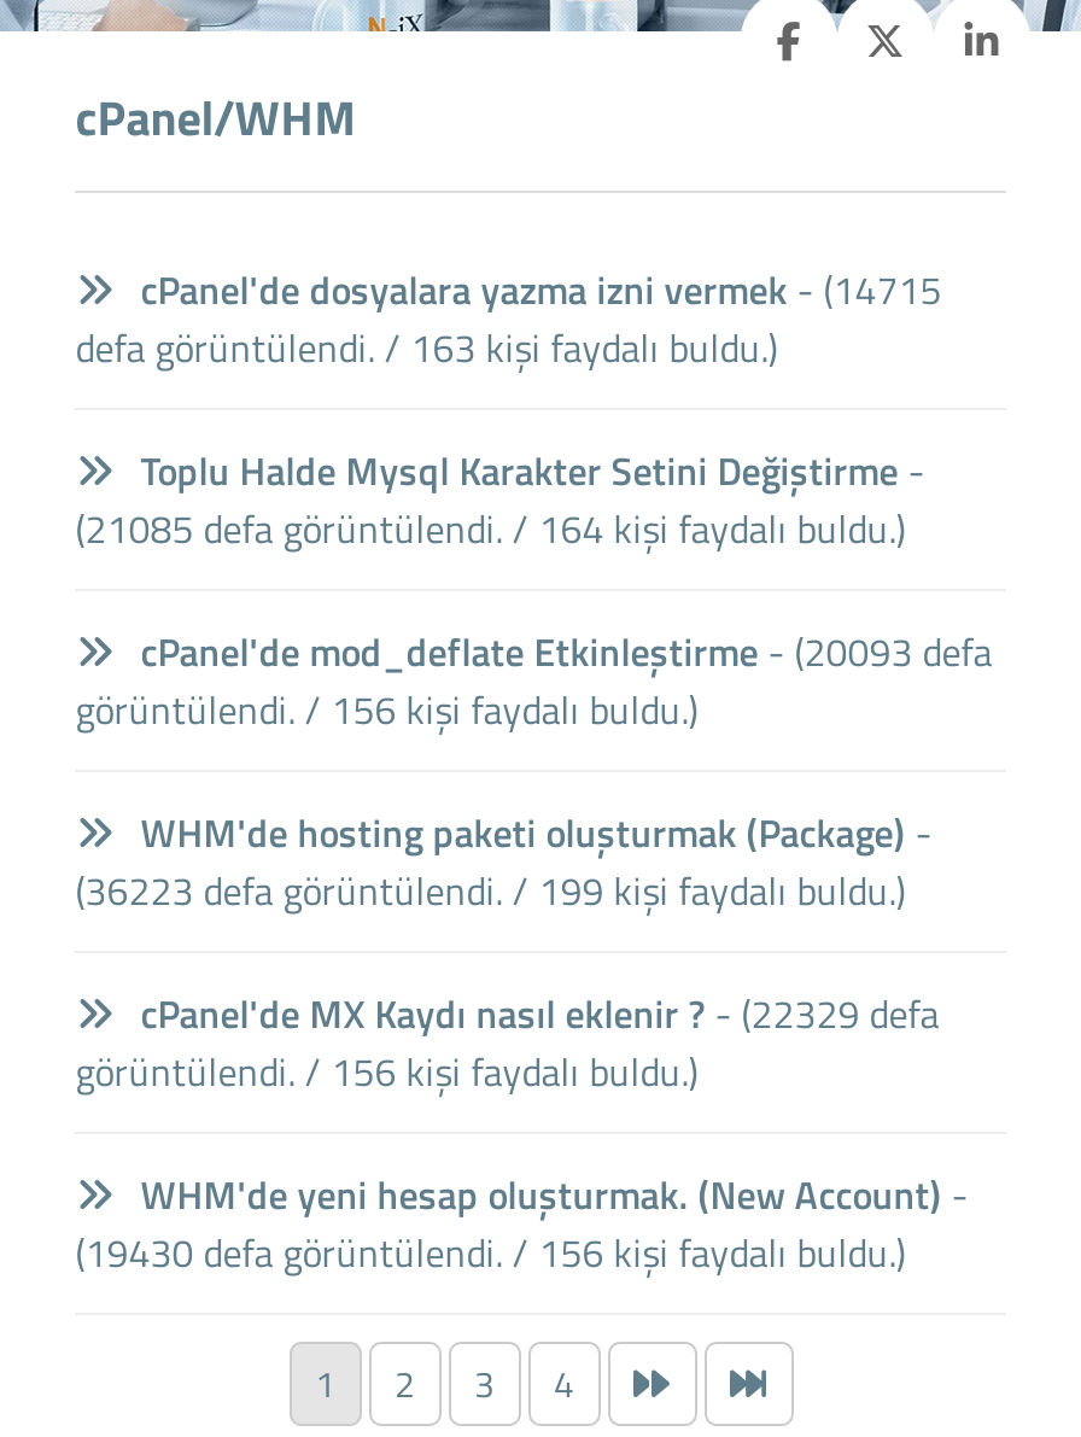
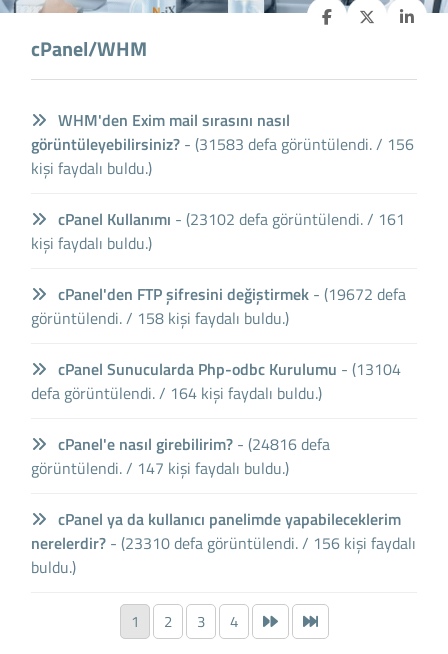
- cPanel'de dosyalara yazma izni vermek - (14715
- defa görüntülendi. / 163 kişi faydalı buldu.)
+ WHM'den Exim mail sırasını nasıl
+ görüntüleyebilirsiniz? - (31583 defa görüntülendi. / 156
+ kişi faydalı buldu.)

- Toplu Halde Mysql Karakter Setini Değiştirme -
- (21085 defa görüntülendi. / 164 kişi faydalı buldu.)
+ cPanel Kullanımı - (23102 defa görüntülendi. / 161
+ kişi faydalı buldu.)

- cPanel'de mod_deflate Etkinleştirme - (20093 defa
- görüntülendi. / 156 kişi faydalı buldu.)
+ cPanel'den FTP şifresini değiştirmek - (19672 defa
+ görüntülendi. / 158 kişi faydalı buldu.)

- WHM'de hosting paketi oluşturmak (Package) -
- (36223 defa görüntülendi. / 199 kişi faydalı buldu.)
+ cPanel Sunucularda Php-odbc Kurulumu - (13104
+ defa görüntülendi. / 164 kişi faydalı buldu.)

- cPanel'de MX Kaydı nasıl eklenir ? - (22329 defa
- görüntülendi. / 156 kişi faydalı buldu.)
+ cPanel'e nasıl girebilirim? - (24816 defa
+ görüntülendi. / 147 kişi faydalı buldu.)

- WHM'de yeni hesap oluşturmak. (New Account) -
- (19430 defa görüntülendi. / 156 kişi faydalı buldu.)
+ cPanel ya da kullanıcı panelimde yapabileceklerim
+ nerelerdir? - (23310 defa görüntülendi. / 156 kişi faydalı
+ buldu.)
